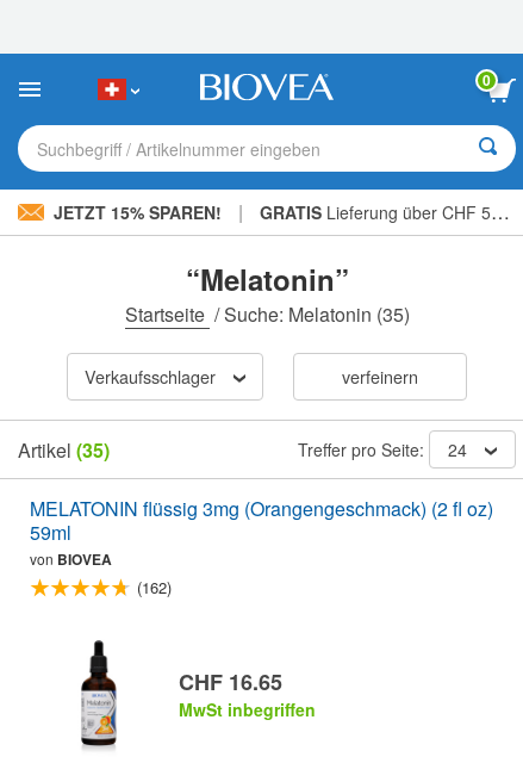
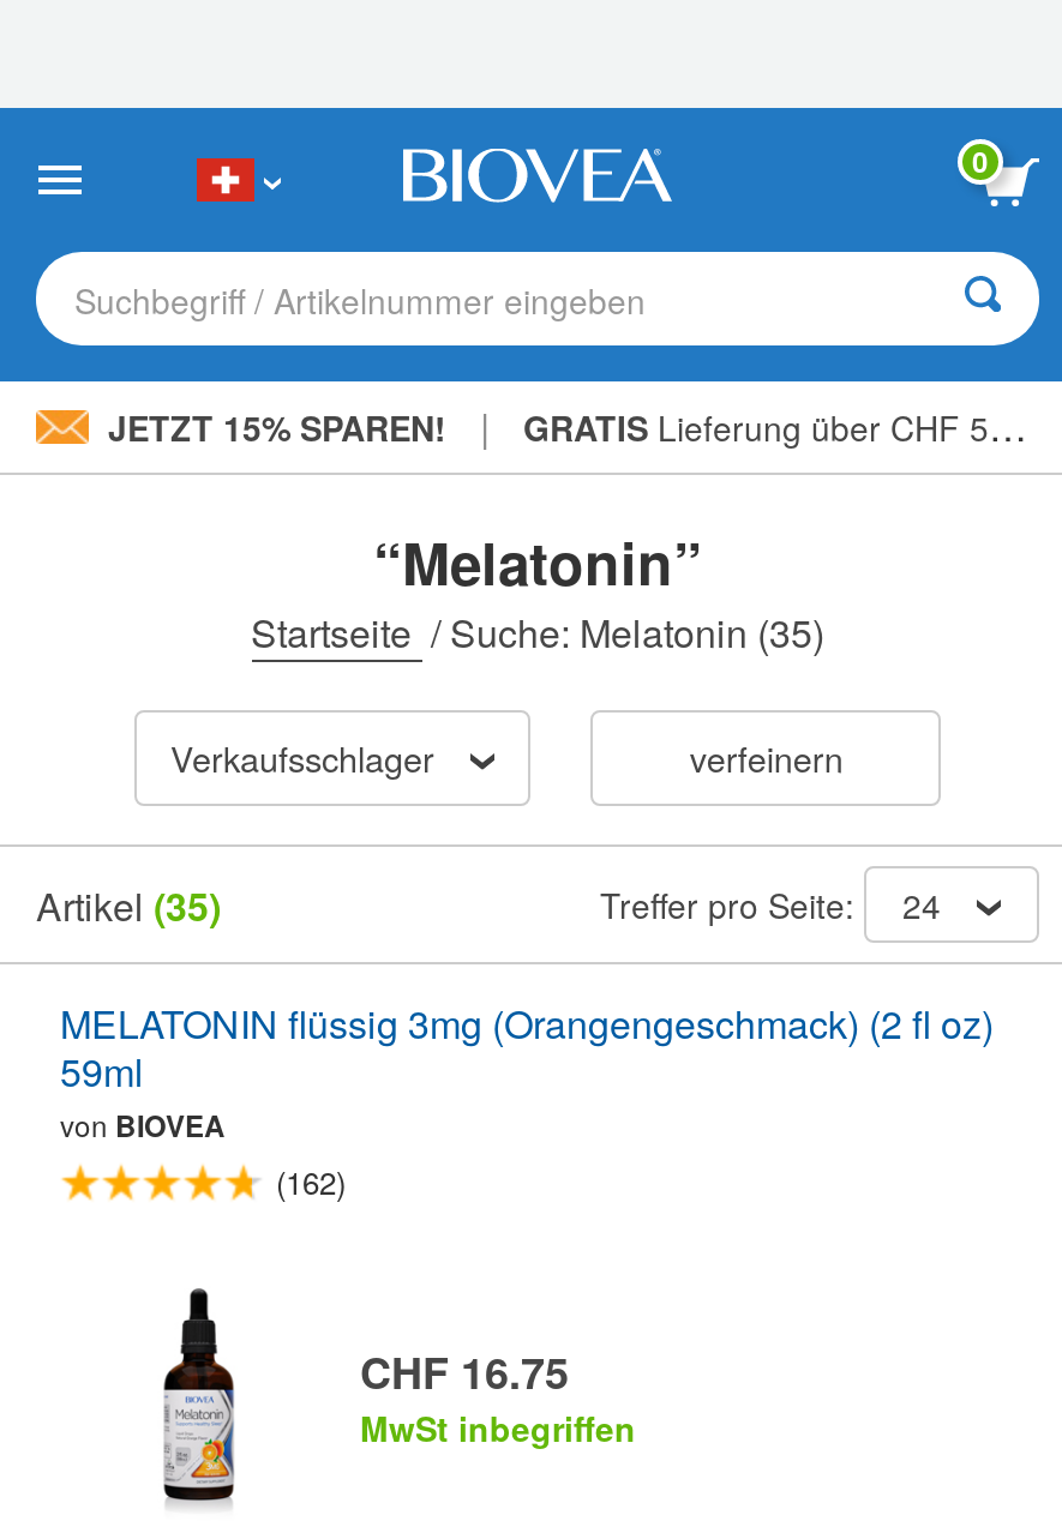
- CHF 16.65
+ CHF 16.75
